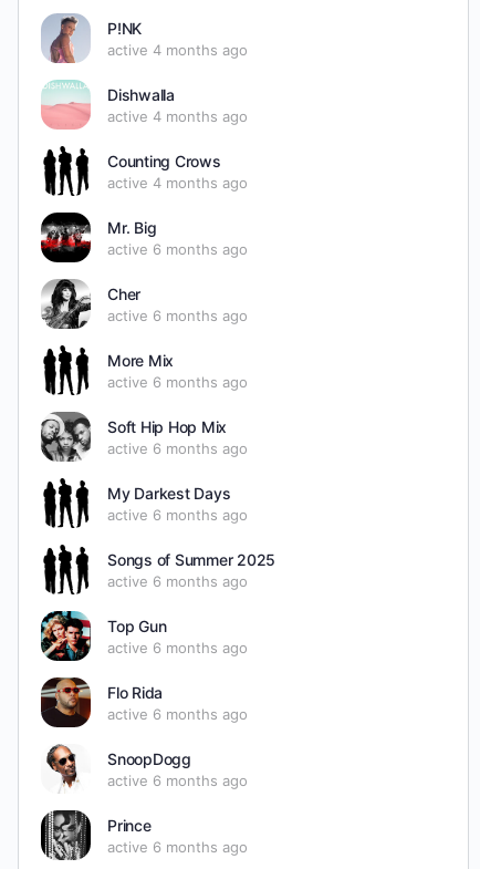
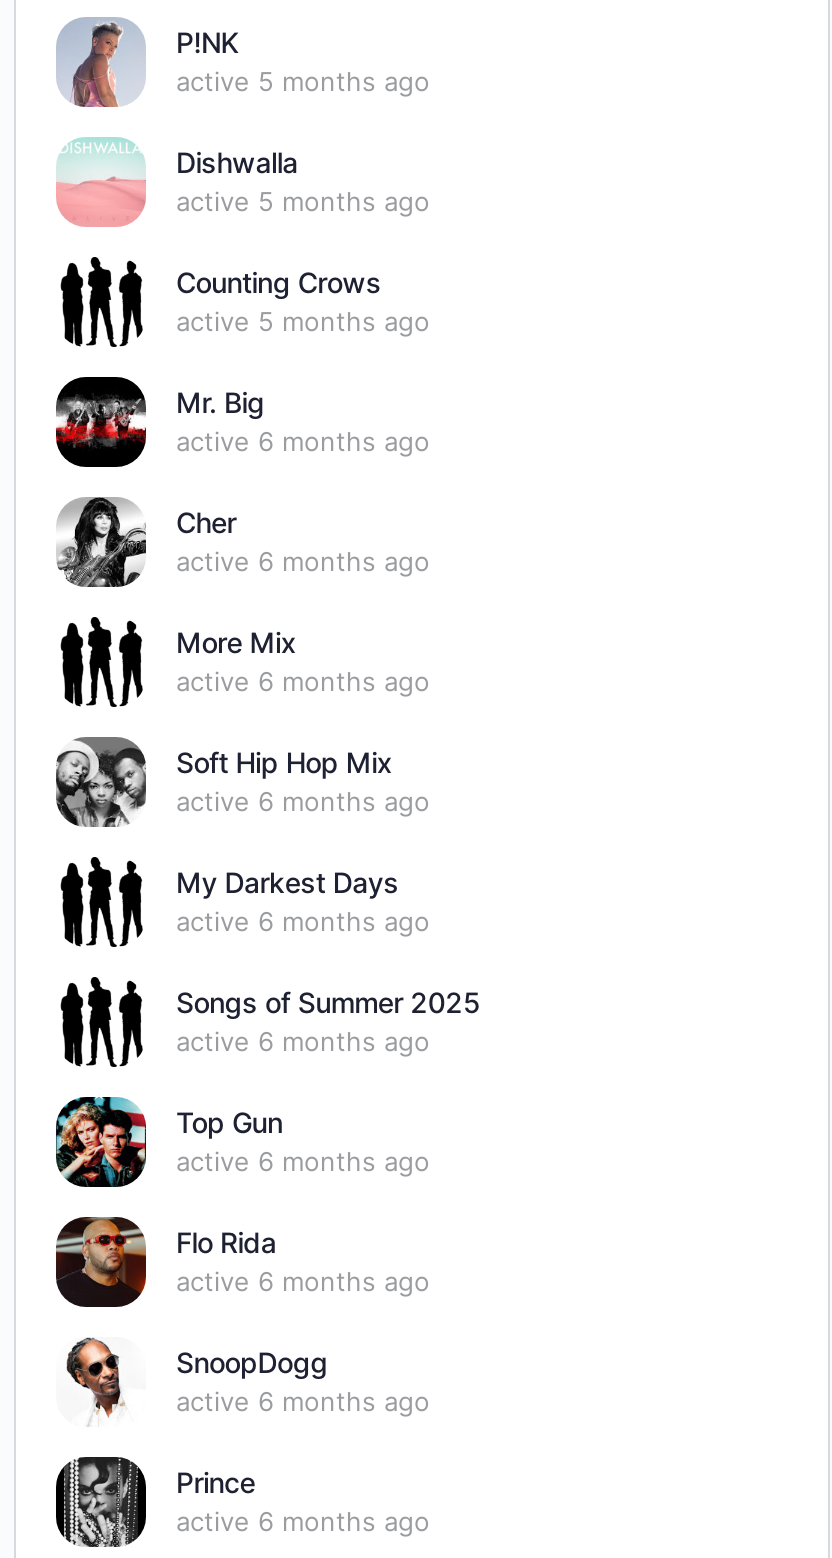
- active 4 months ago
+ active 5 months ago

- active 4 months ago
+ active 5 months ago

- active 4 months ago
+ active 5 months ago
